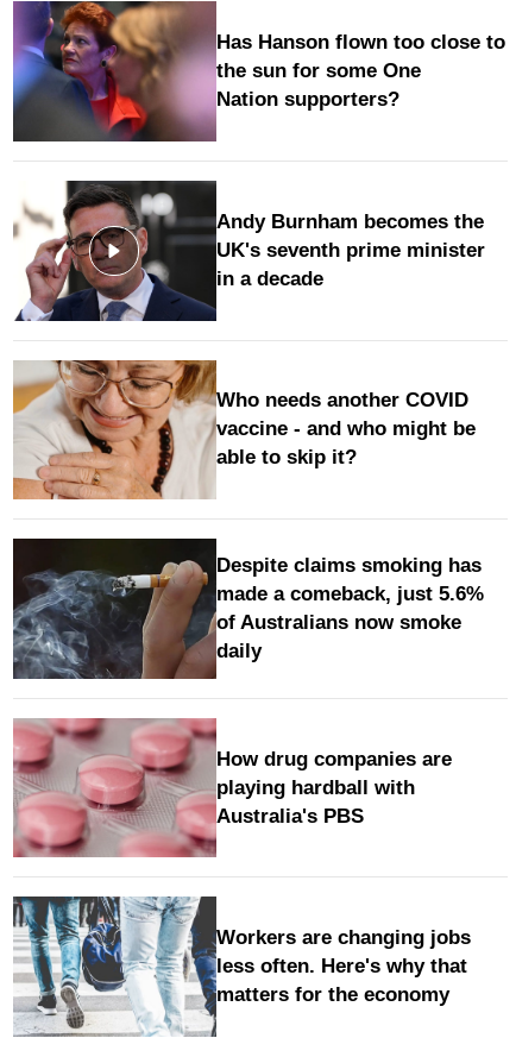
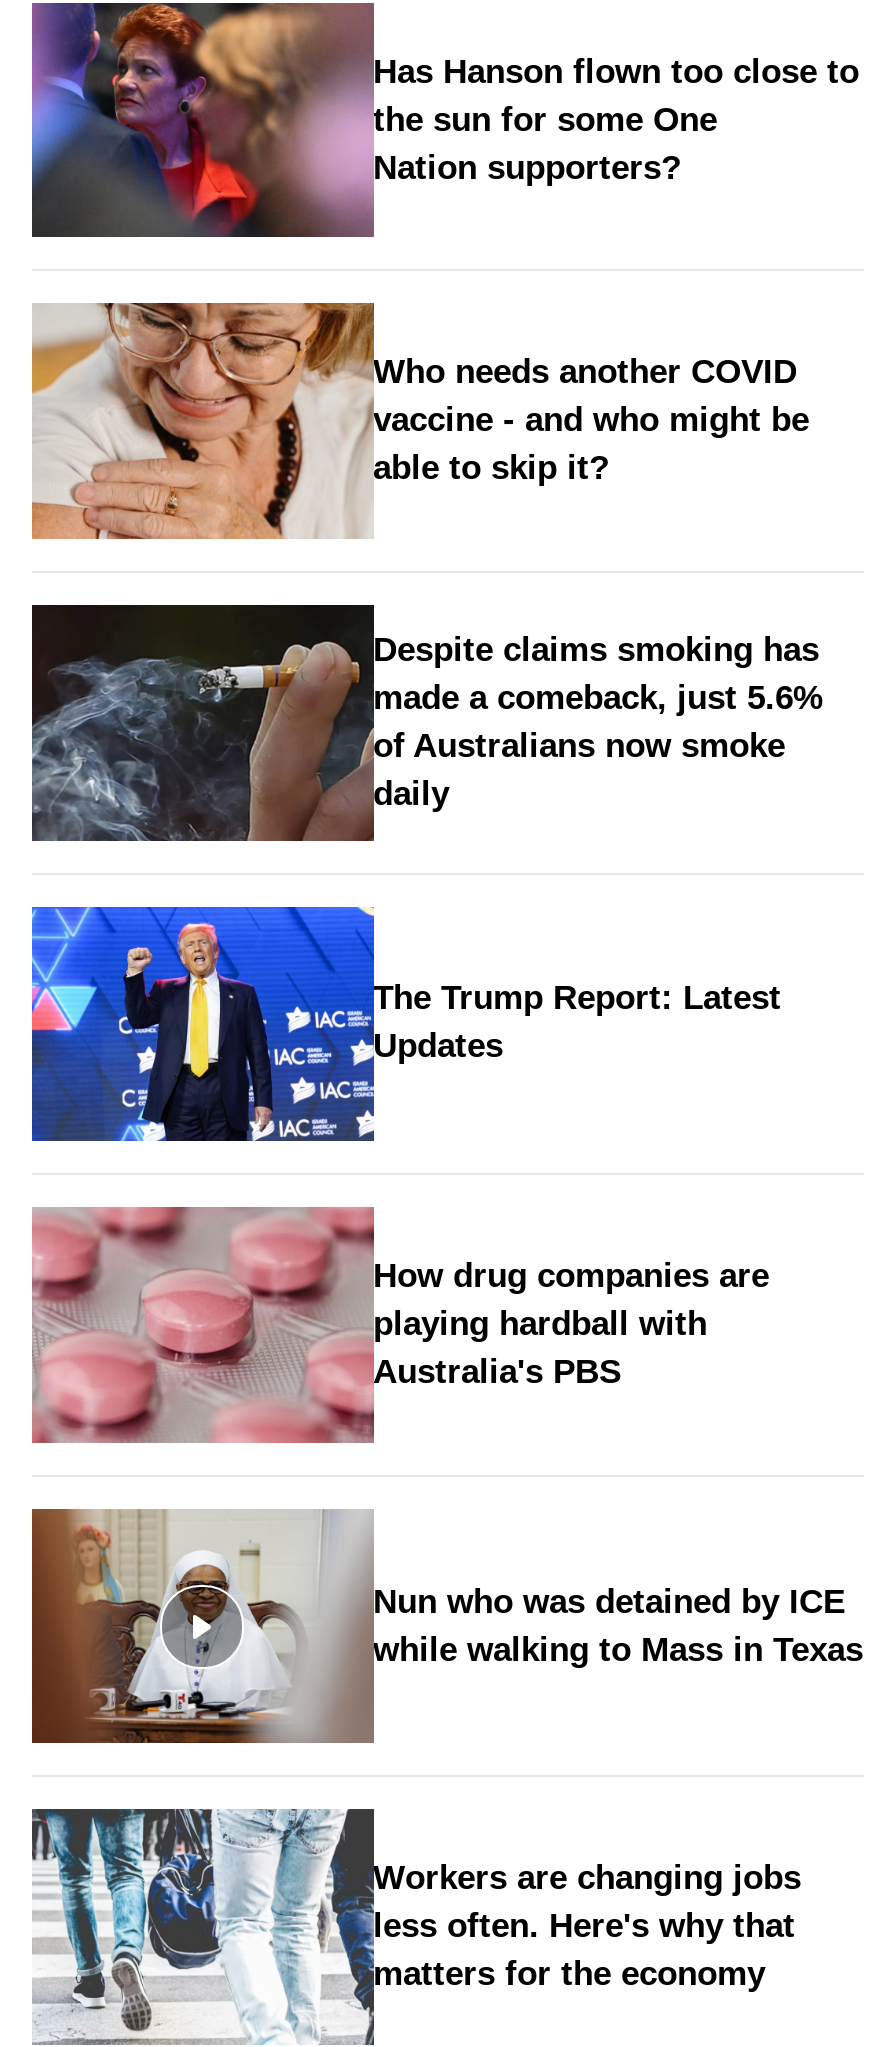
- [image]
- Andy Burnham becomes the
- UK's seventh prime minister
- in a decade

moved up: [image] | Who needs another COVID | vaccine - and who might be | able to skip it? | Despite claims smoking has | made a comeback, just 5.6% | of Australians now smoke | daily

+ [image]
+ The Trump Report: Latest
+ Updates

+ [image]
+ Nun who was detained by ICE
+ while walking to Mass in Texas
